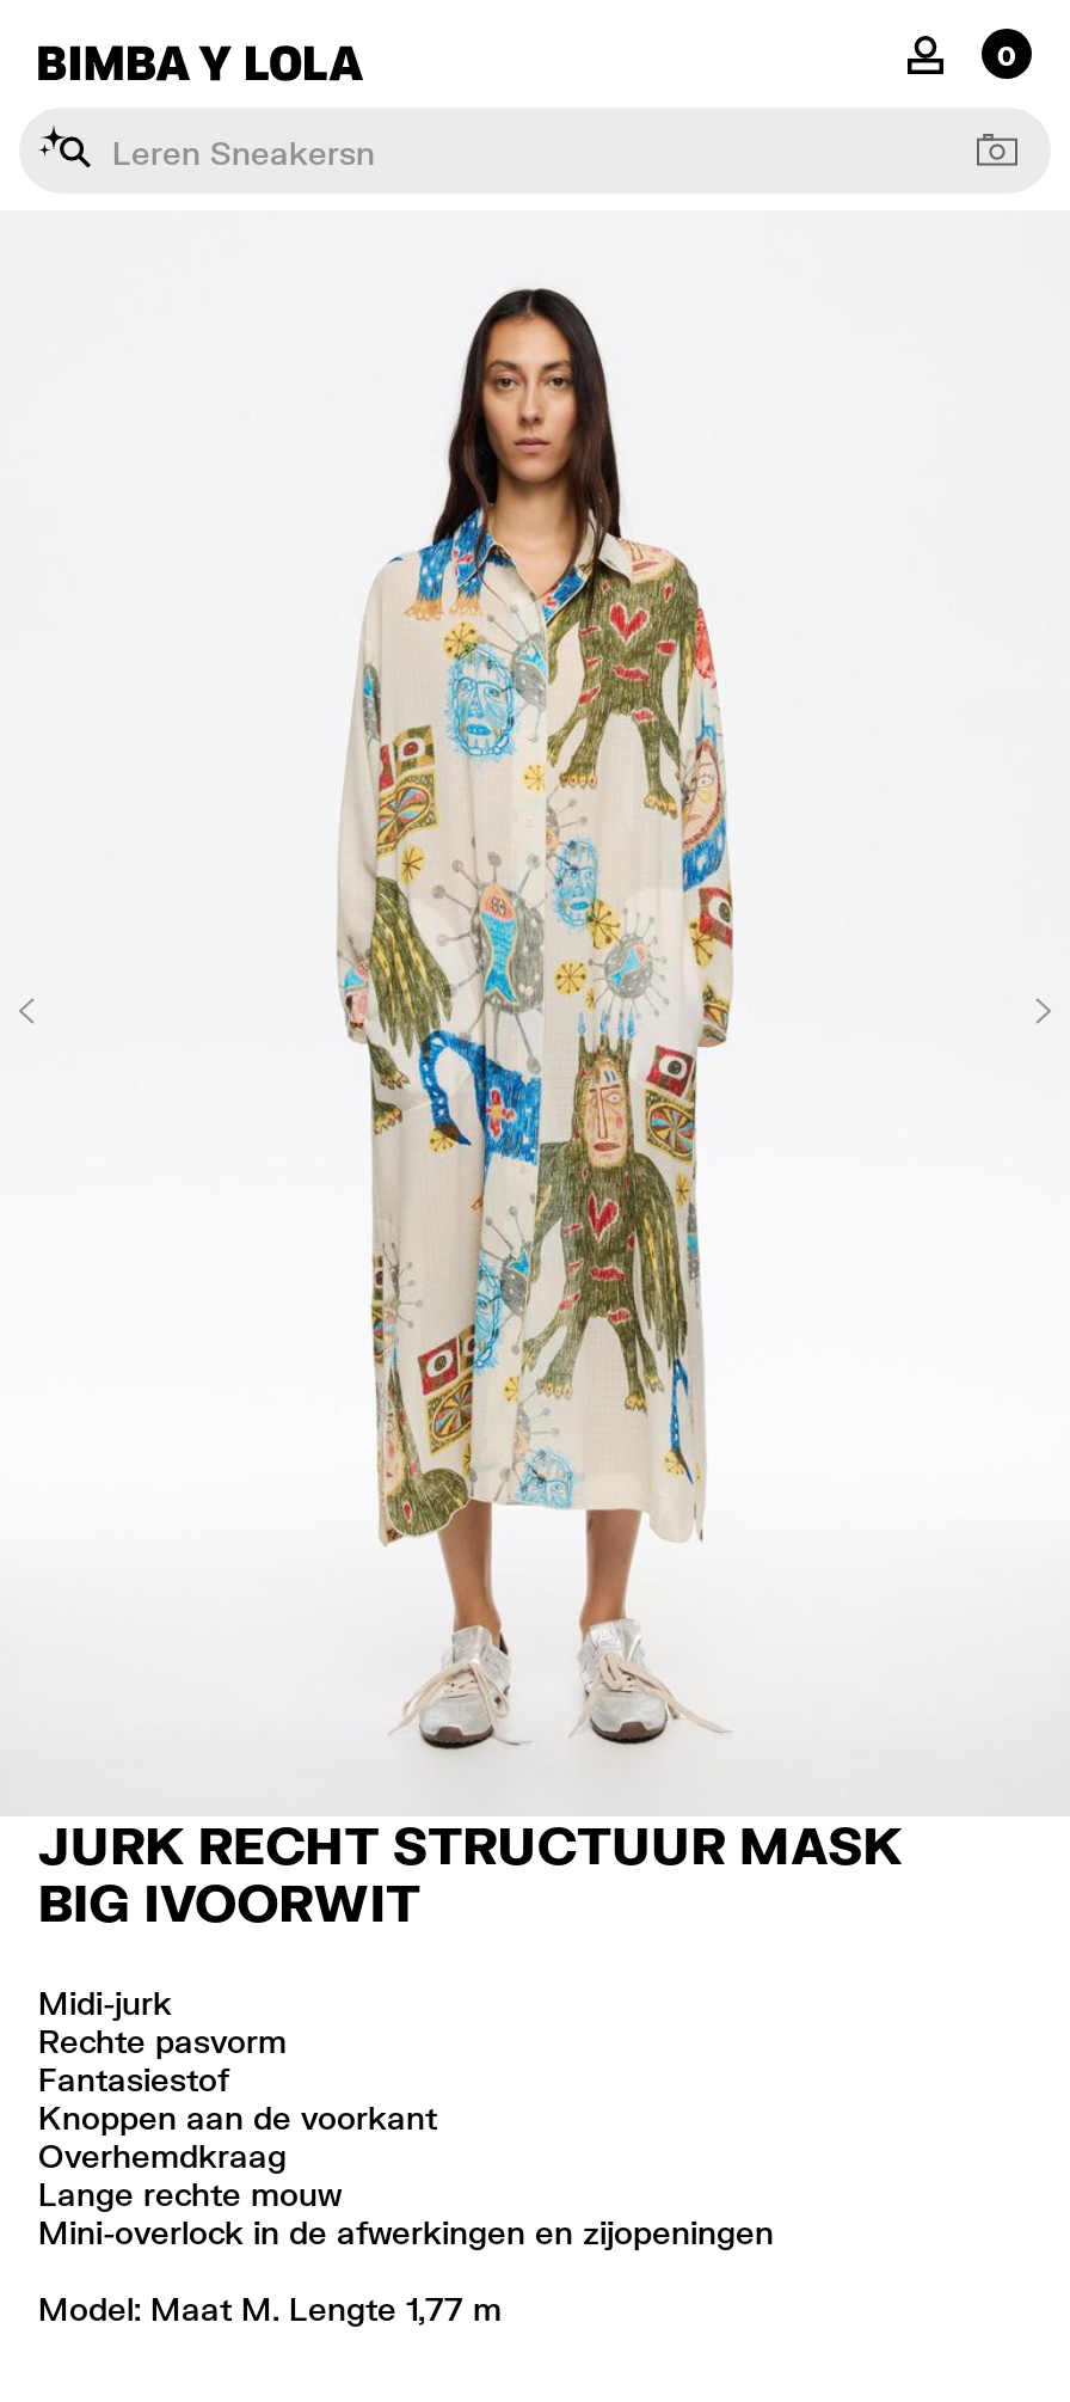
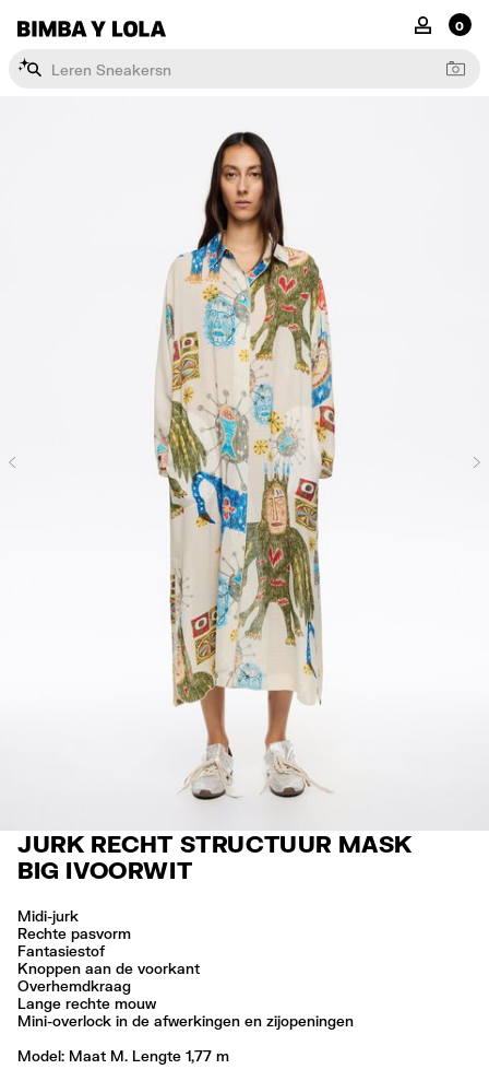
- Leren Sneak
+ L eren Sneakersn
